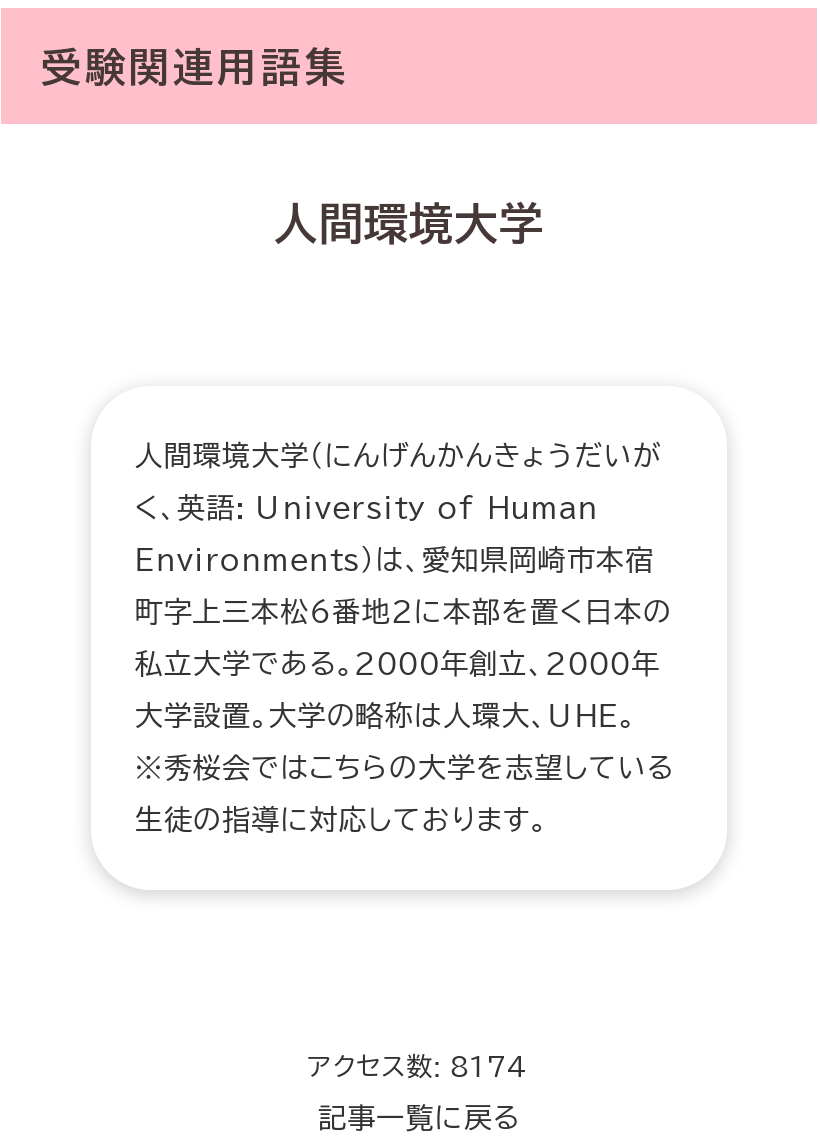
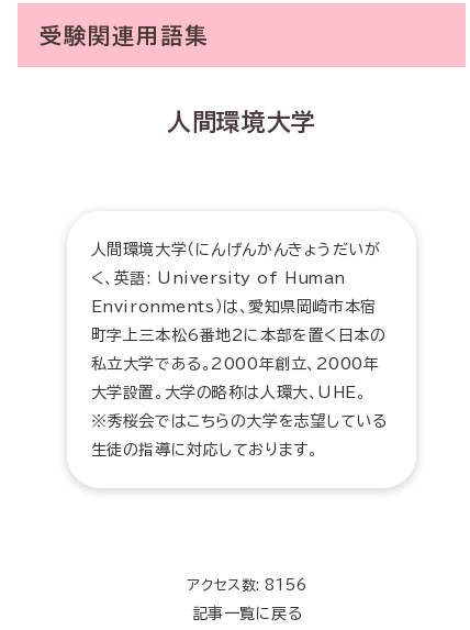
- アクセス数: 8174
+ アクセス数: 8156
